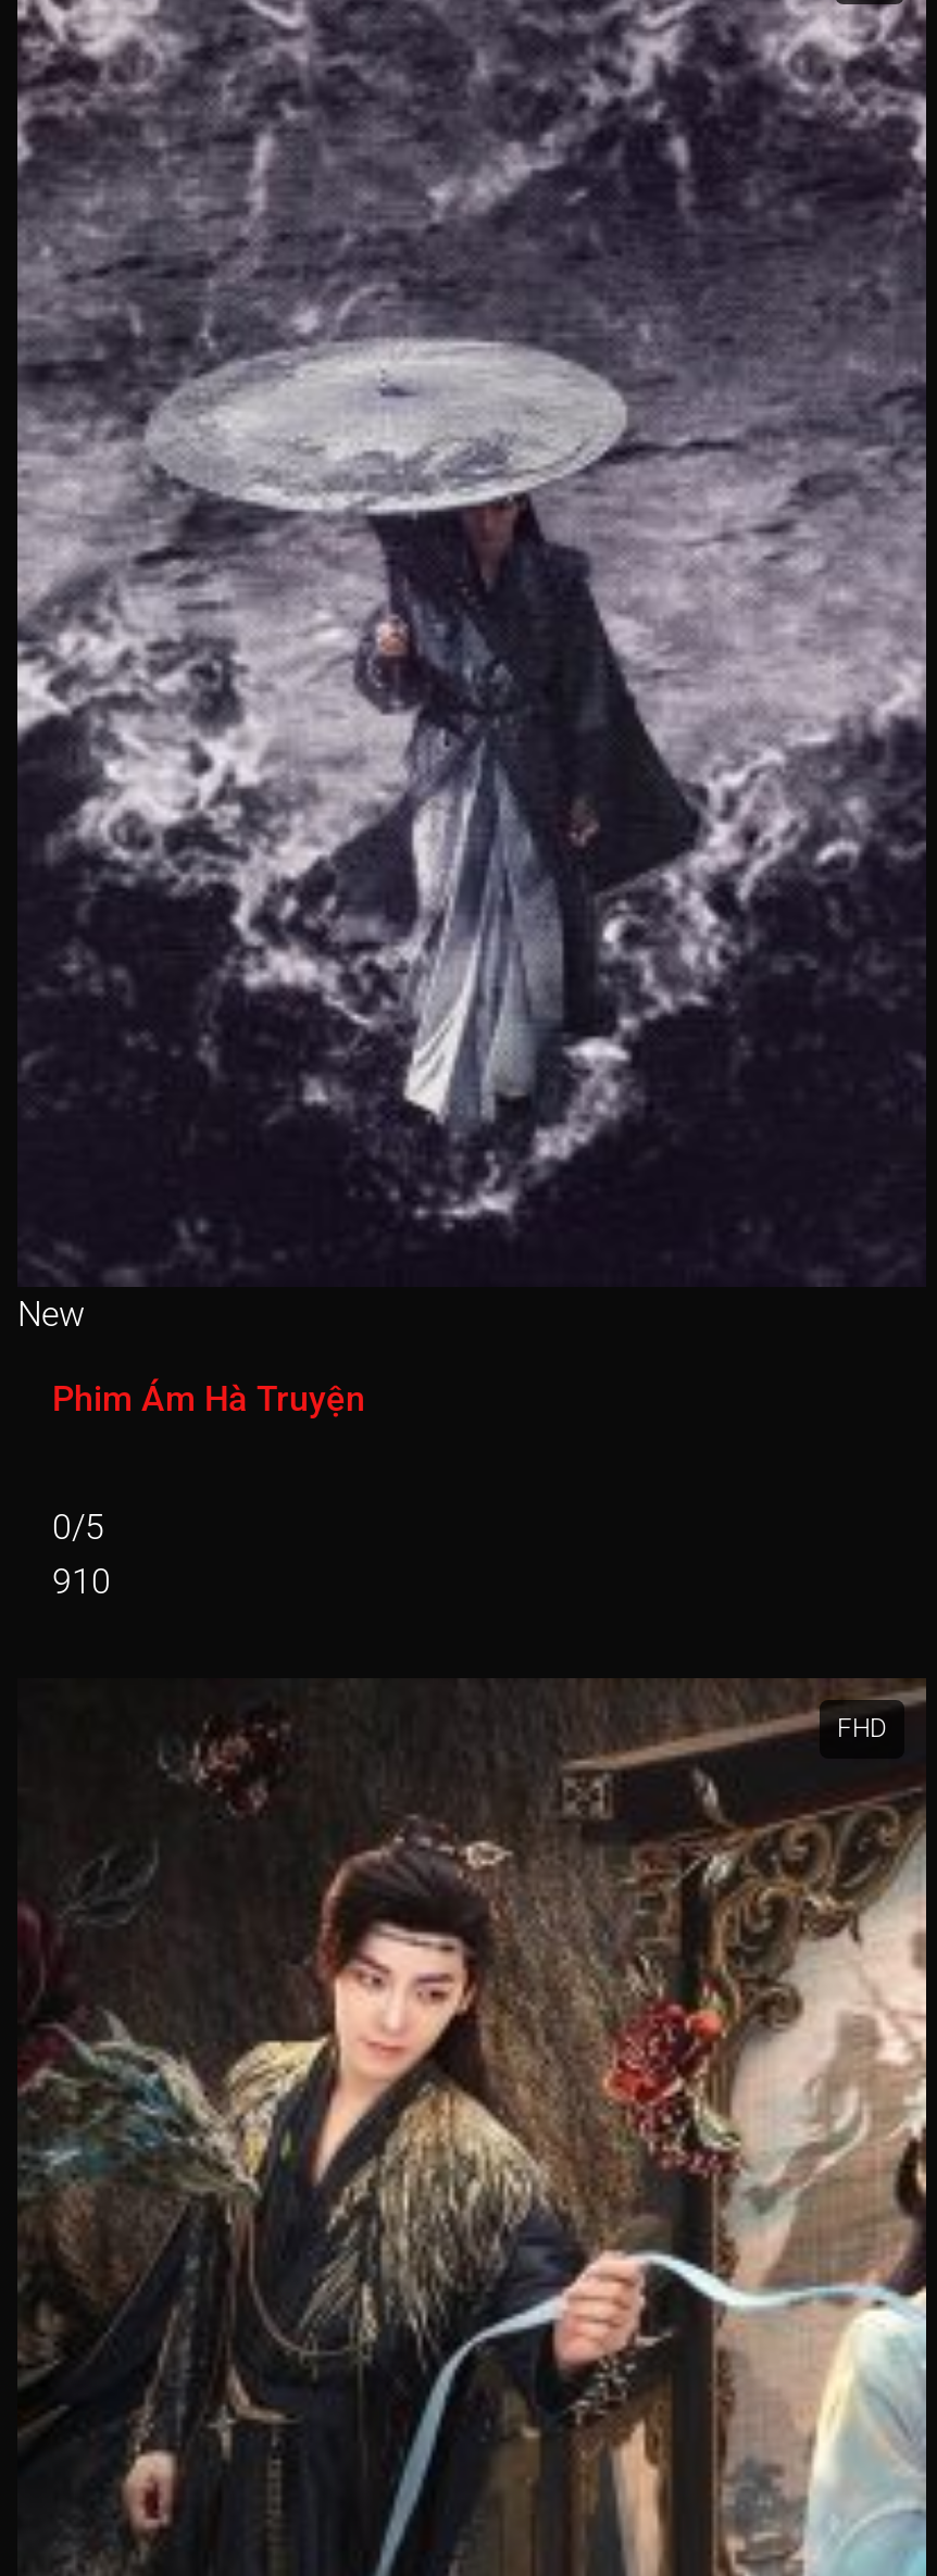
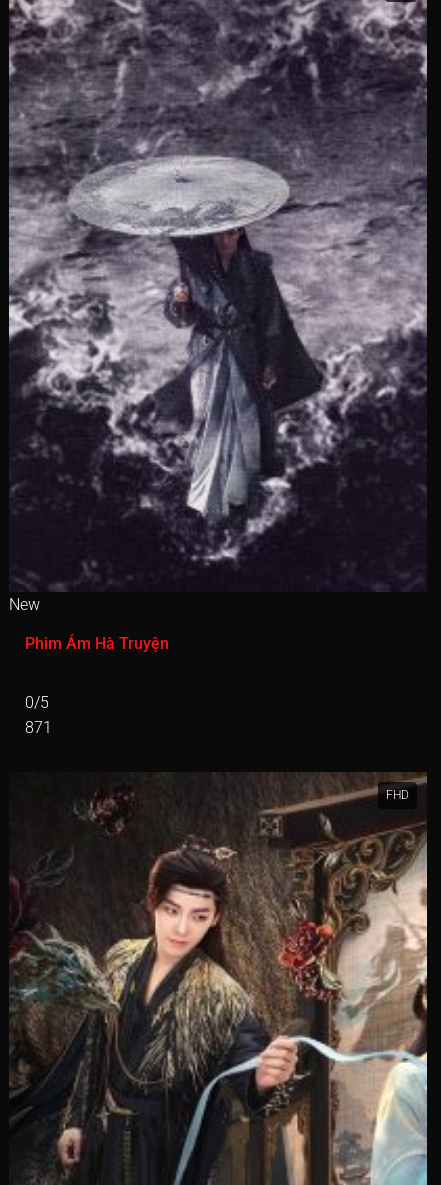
- 910
+ 871
